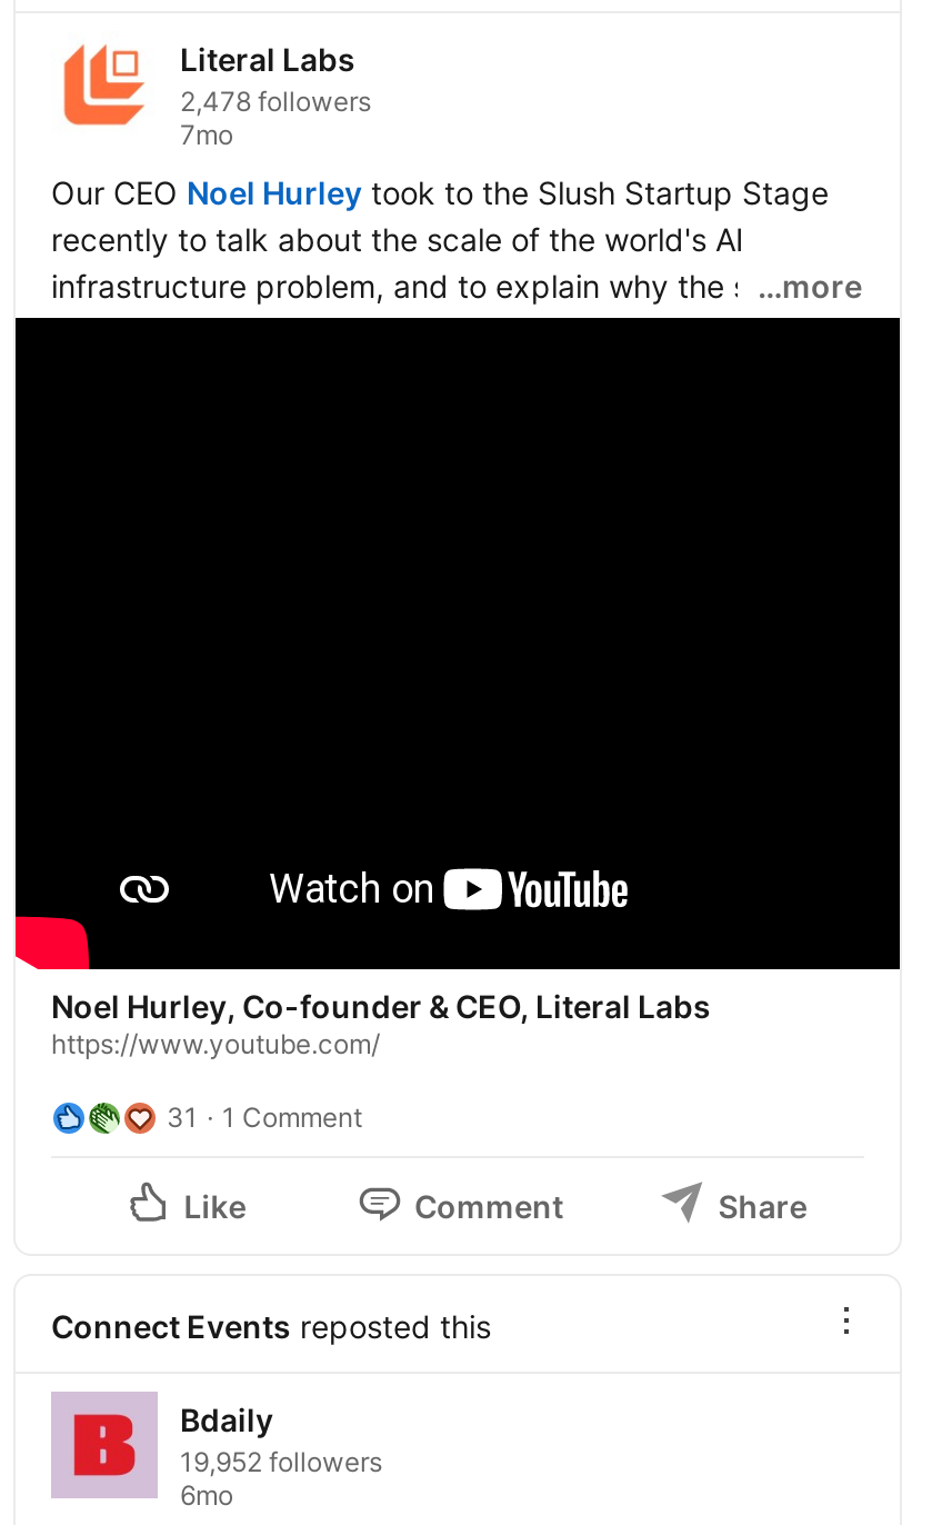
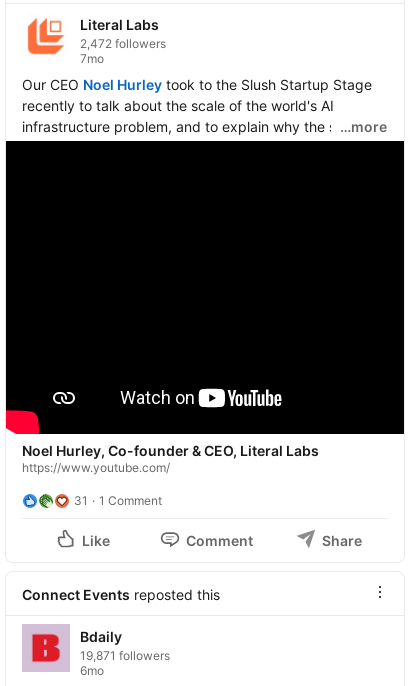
- 2,478 followers
+ 2,472 followers

- 19,952 followers
+ 19,871 followers
